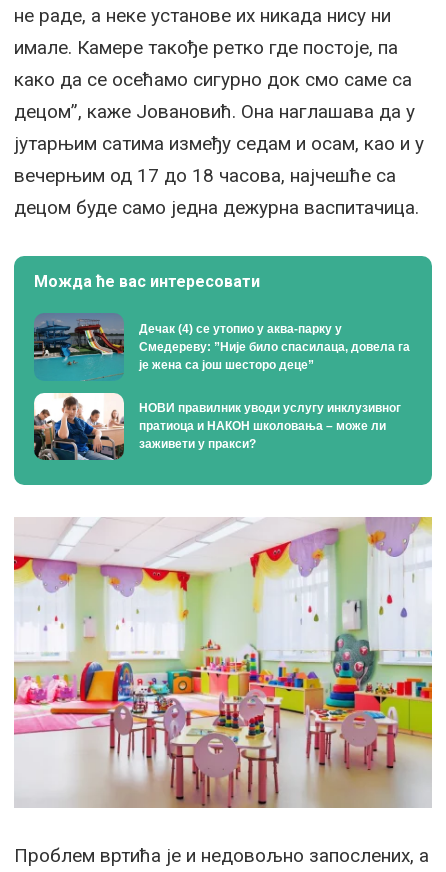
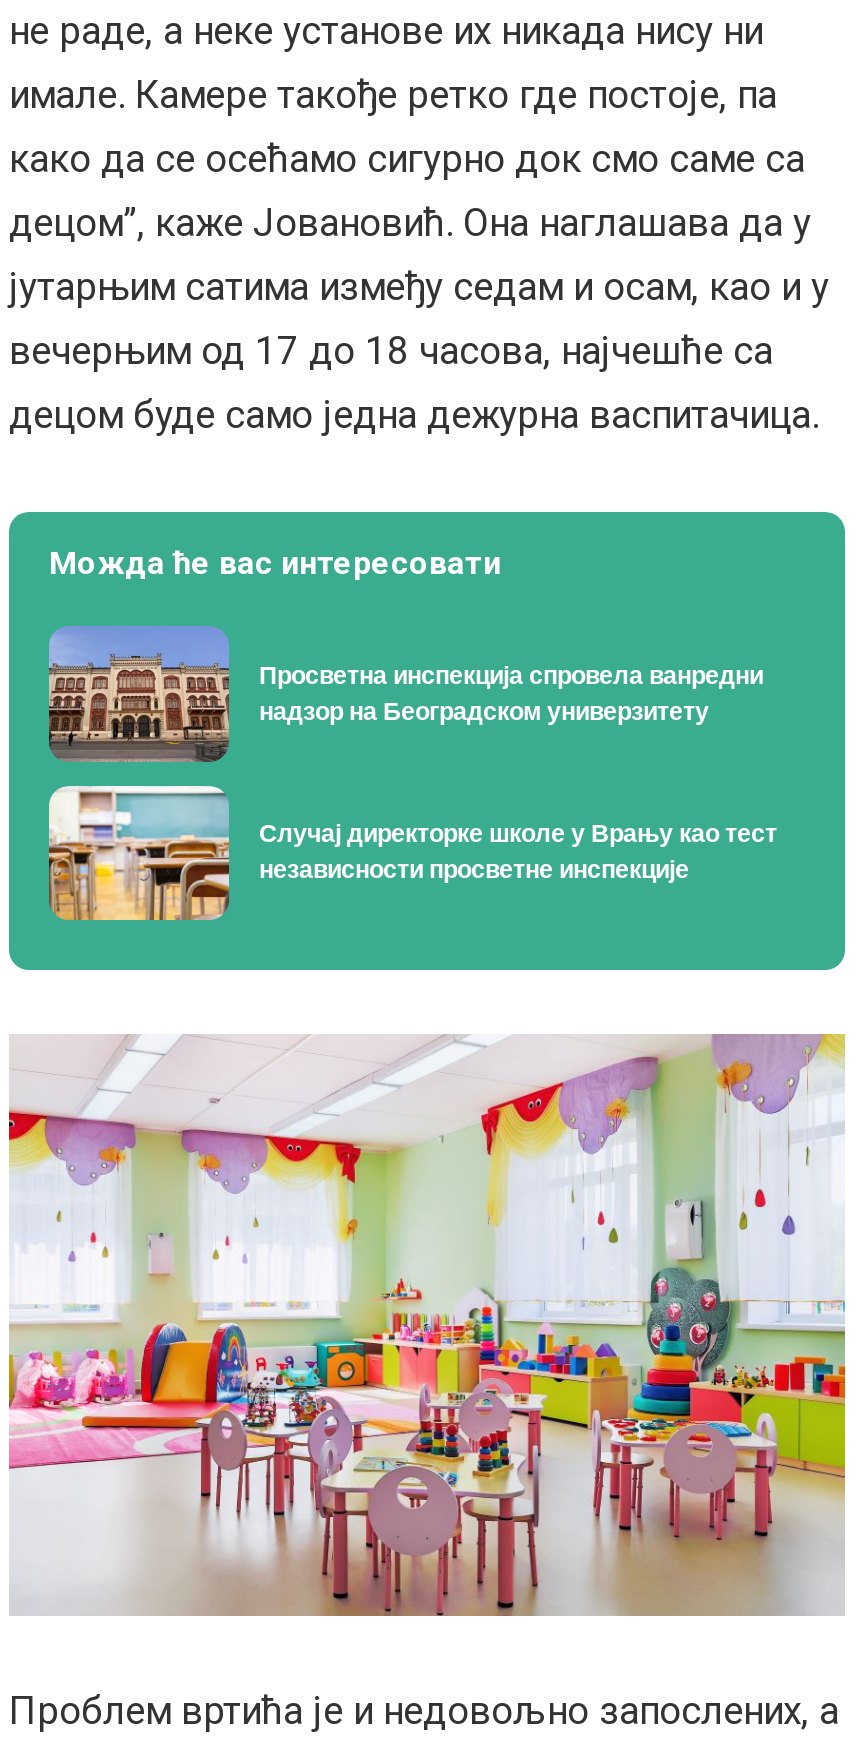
- [image]
- Дечак (4) се утопио у аква-парку у
- Смедереву: ”Није било спасилаца, довела га
- је жена са још шесторо деце”
+ [image]
+ Просветна инспекција спровела ванредни
+ надзор на Београдском универзитету

- [image]
- НОВИ правилник уводи услугу инклузивног
- пратиоца и НАКОН школовања – може ли
- заживети у пракси?
+ [image]
+ Случај директорке школе у Врању као тест
+ независности просветне инспекције
